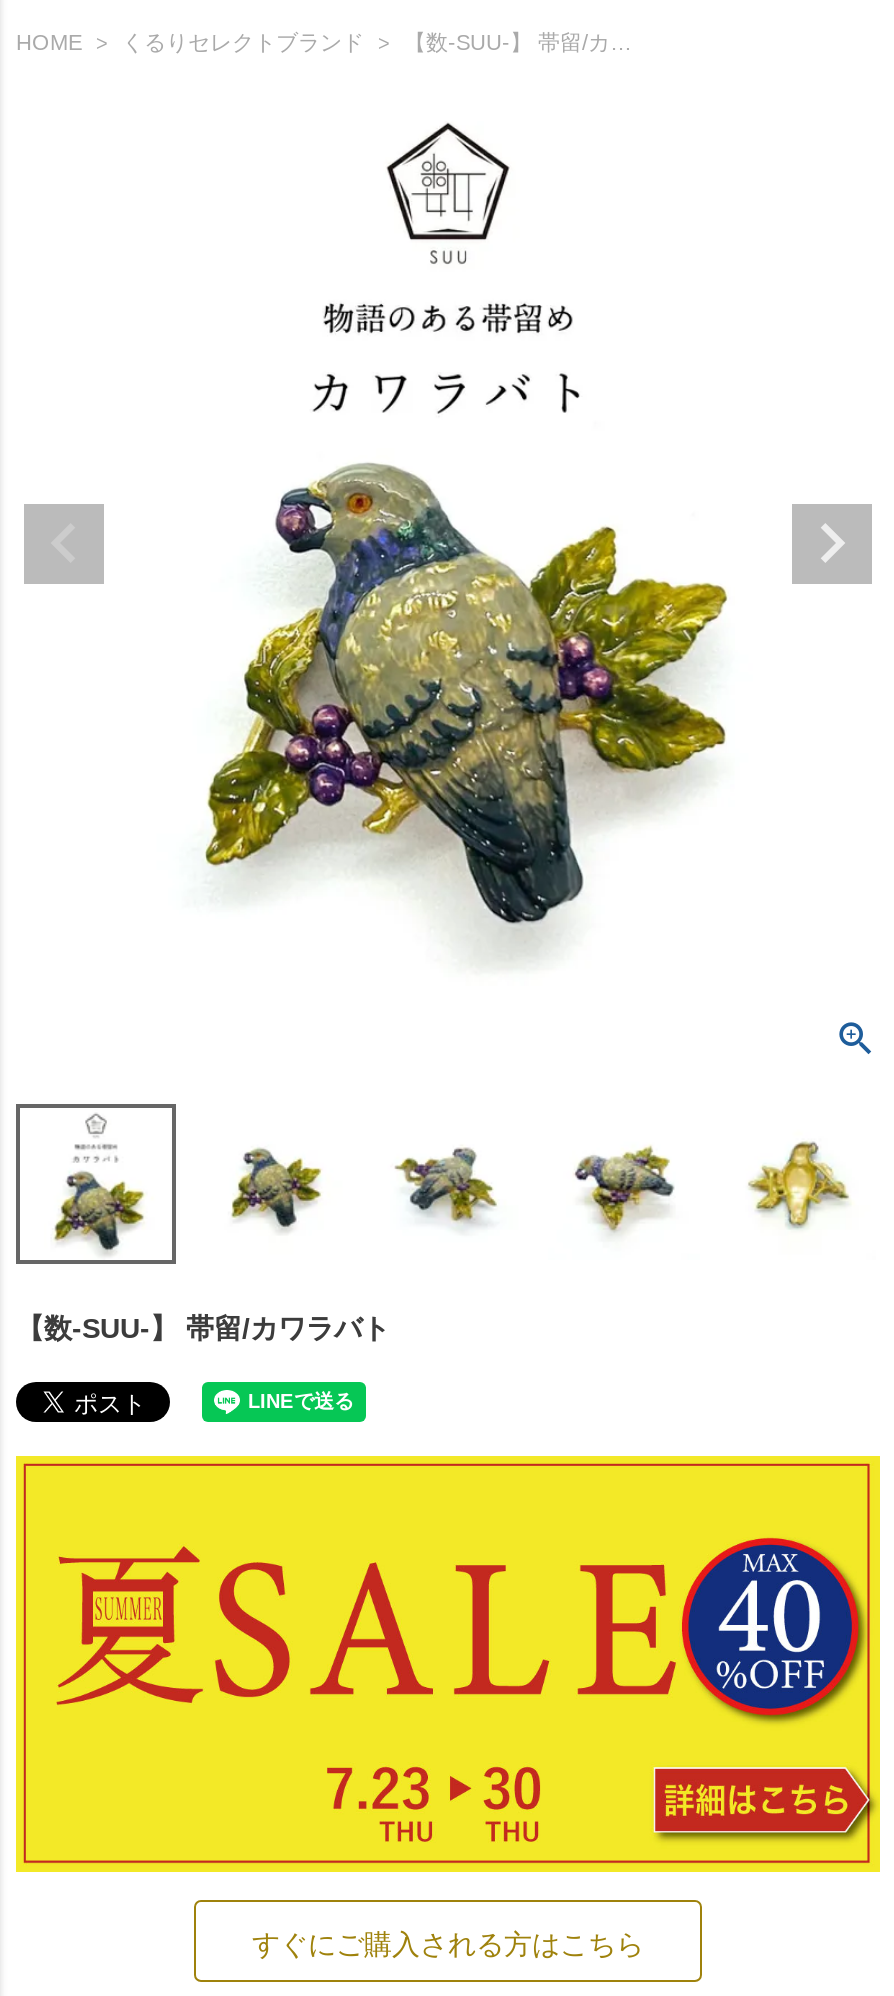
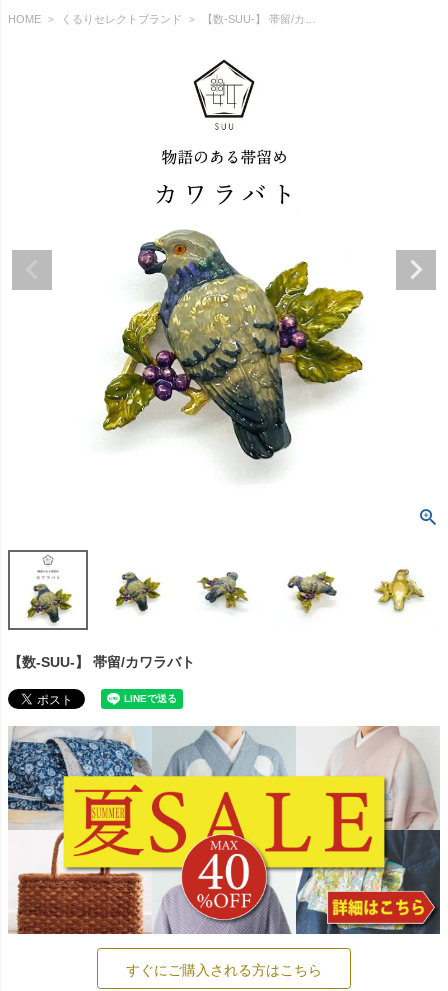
- [image]
+ [image]
